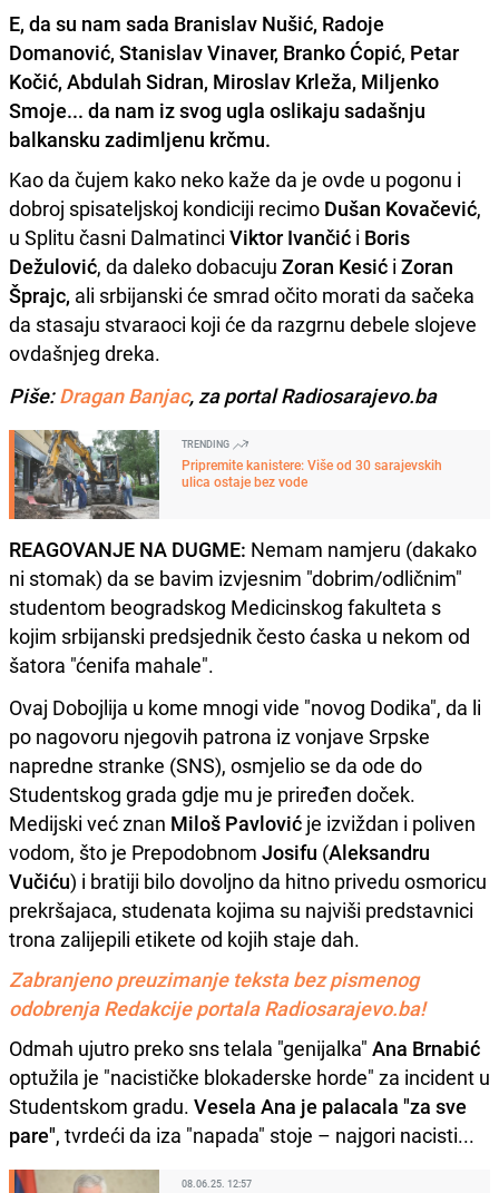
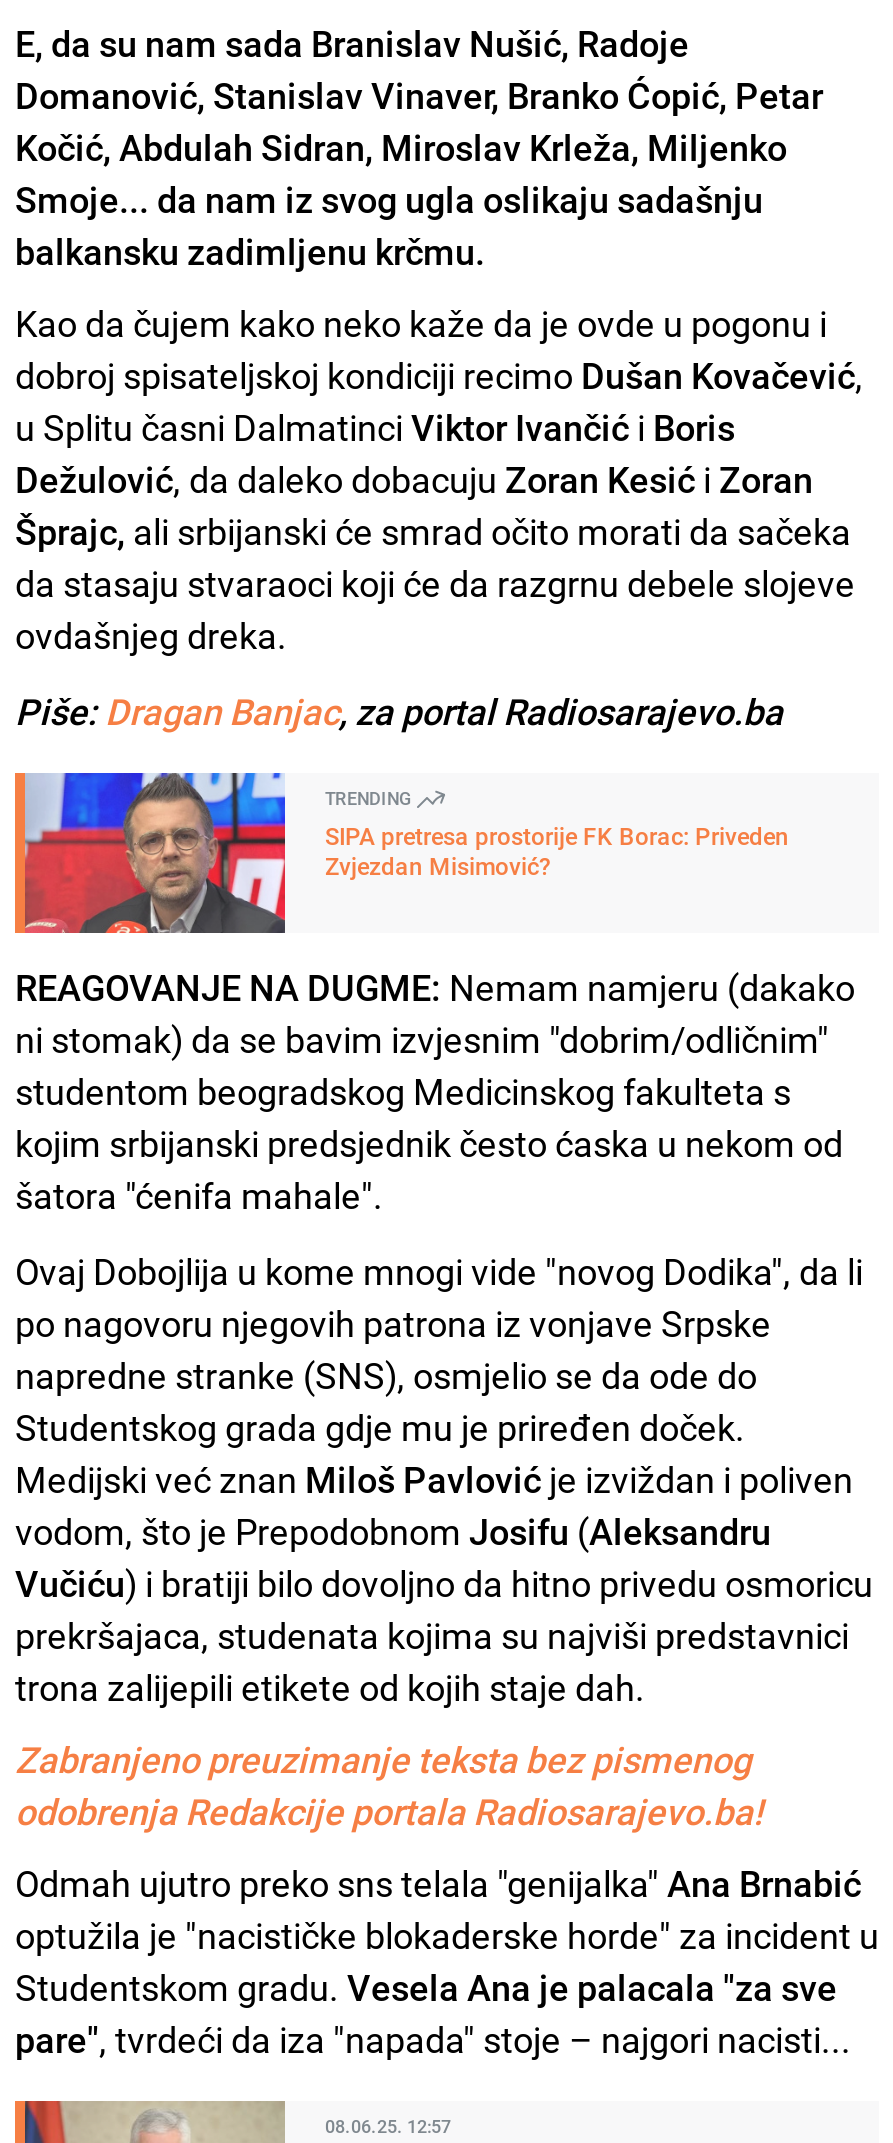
- [image]
- Pripremite kanistere: Više od 30 sarajevskih
- ulica ostaje bez vode
+ [image]
+ SIPA pretresa prostorije FK Borac: Priveden
+ Zvjezdan Misimović?
